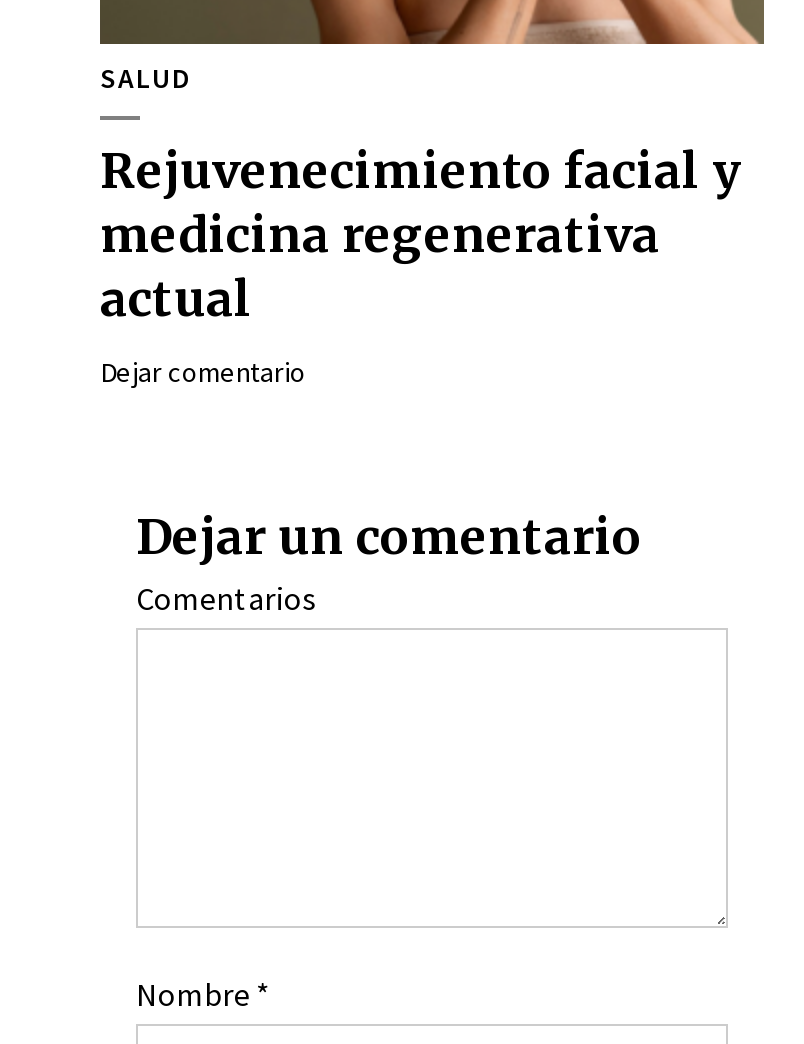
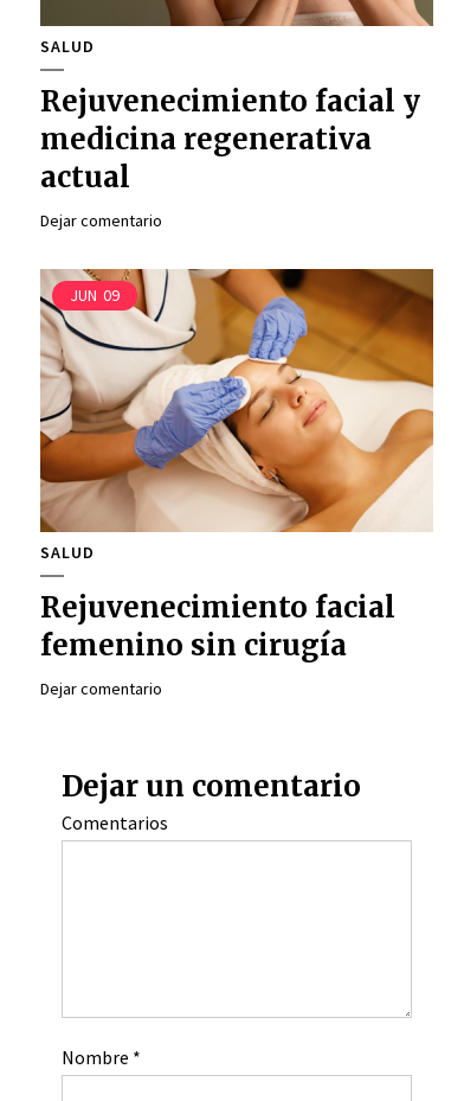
+ [image]
+ JUN 09

+ SALUD
+ Rejuvenecimiento facial
+ femenino sin cirugía
+ Dejar comentario
